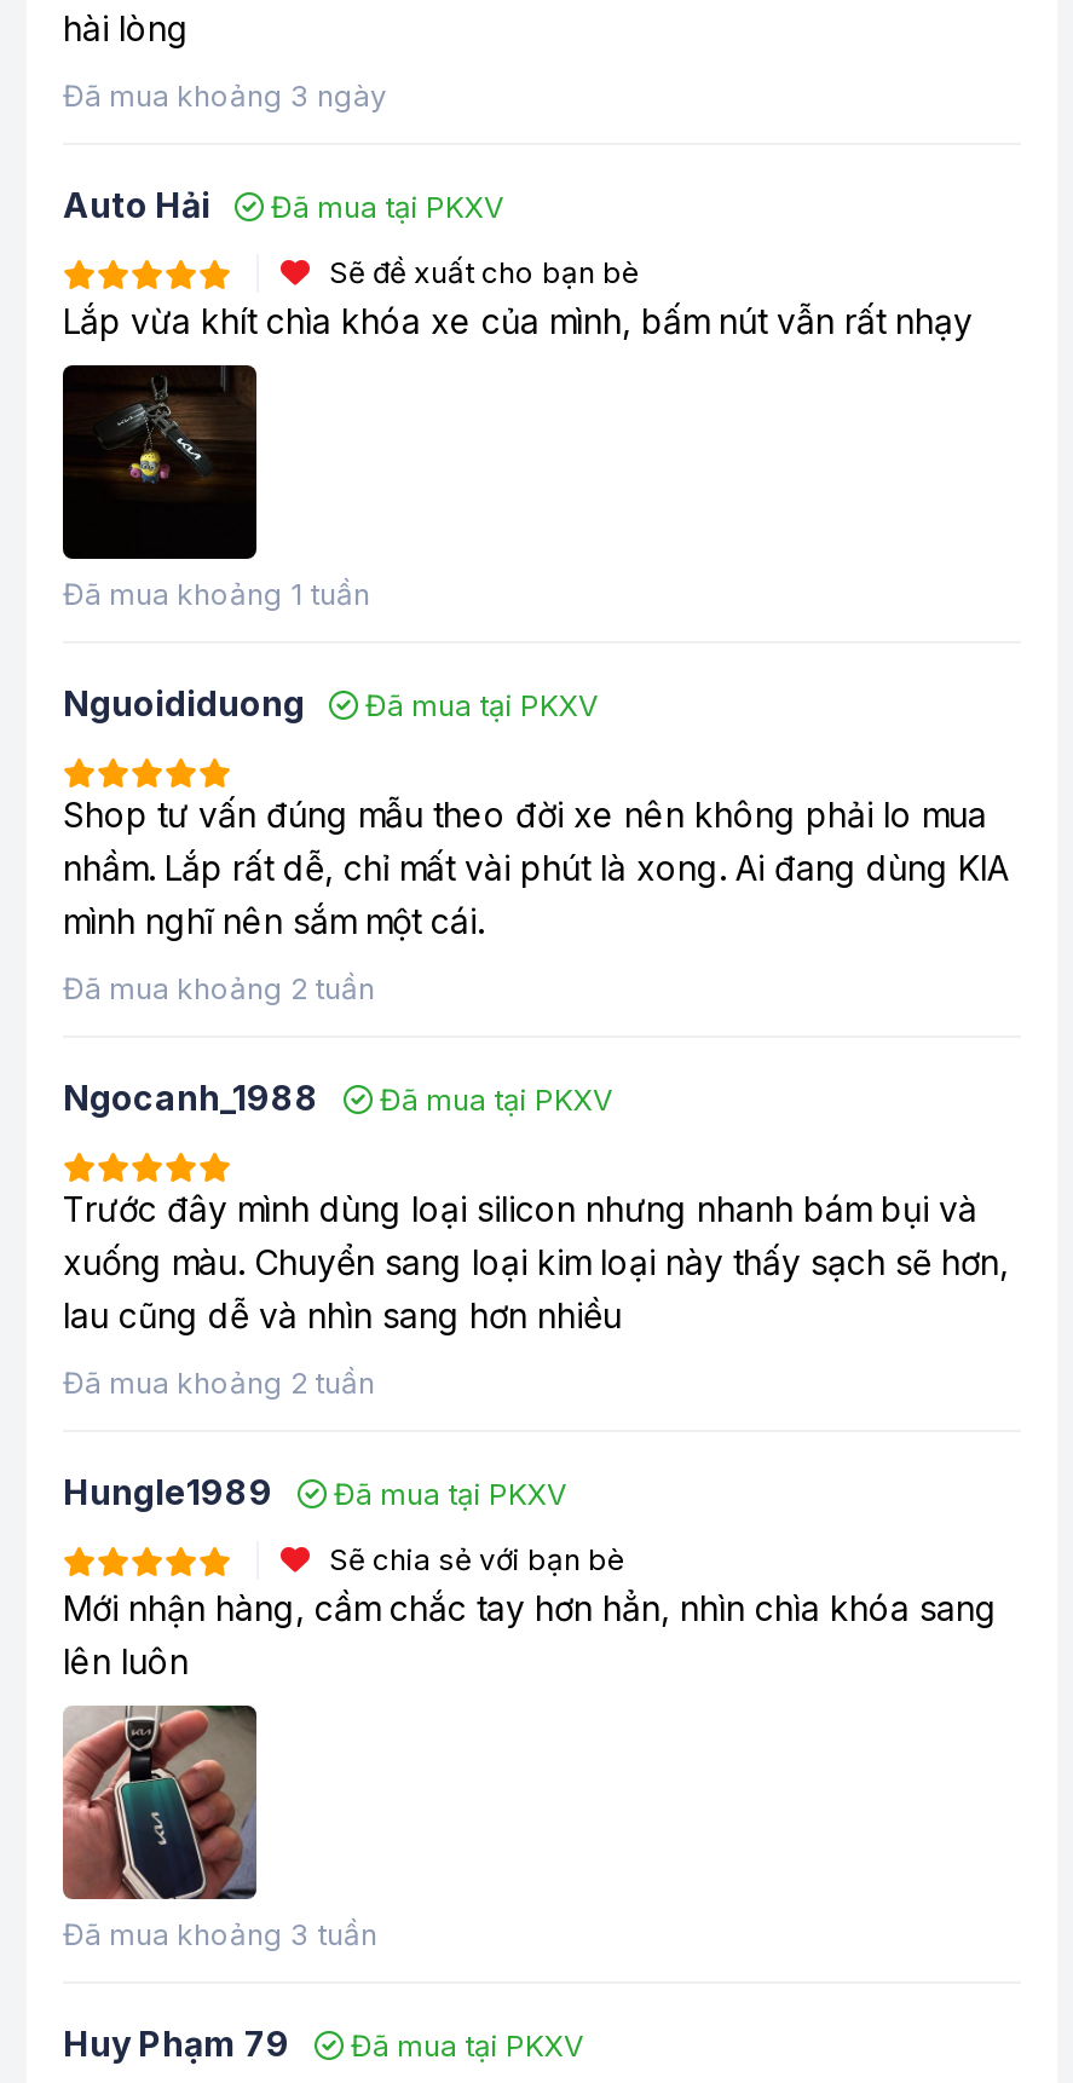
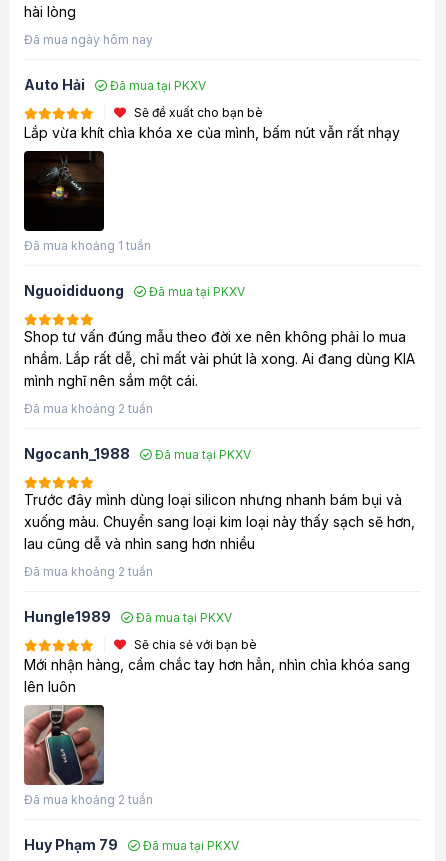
- Đã mua khoảng 3 ngày
+ Đã mua ngày hôm nay

- Đã mua khoảng 3 tuần
+ Đã mua khoảng 2 tuần
